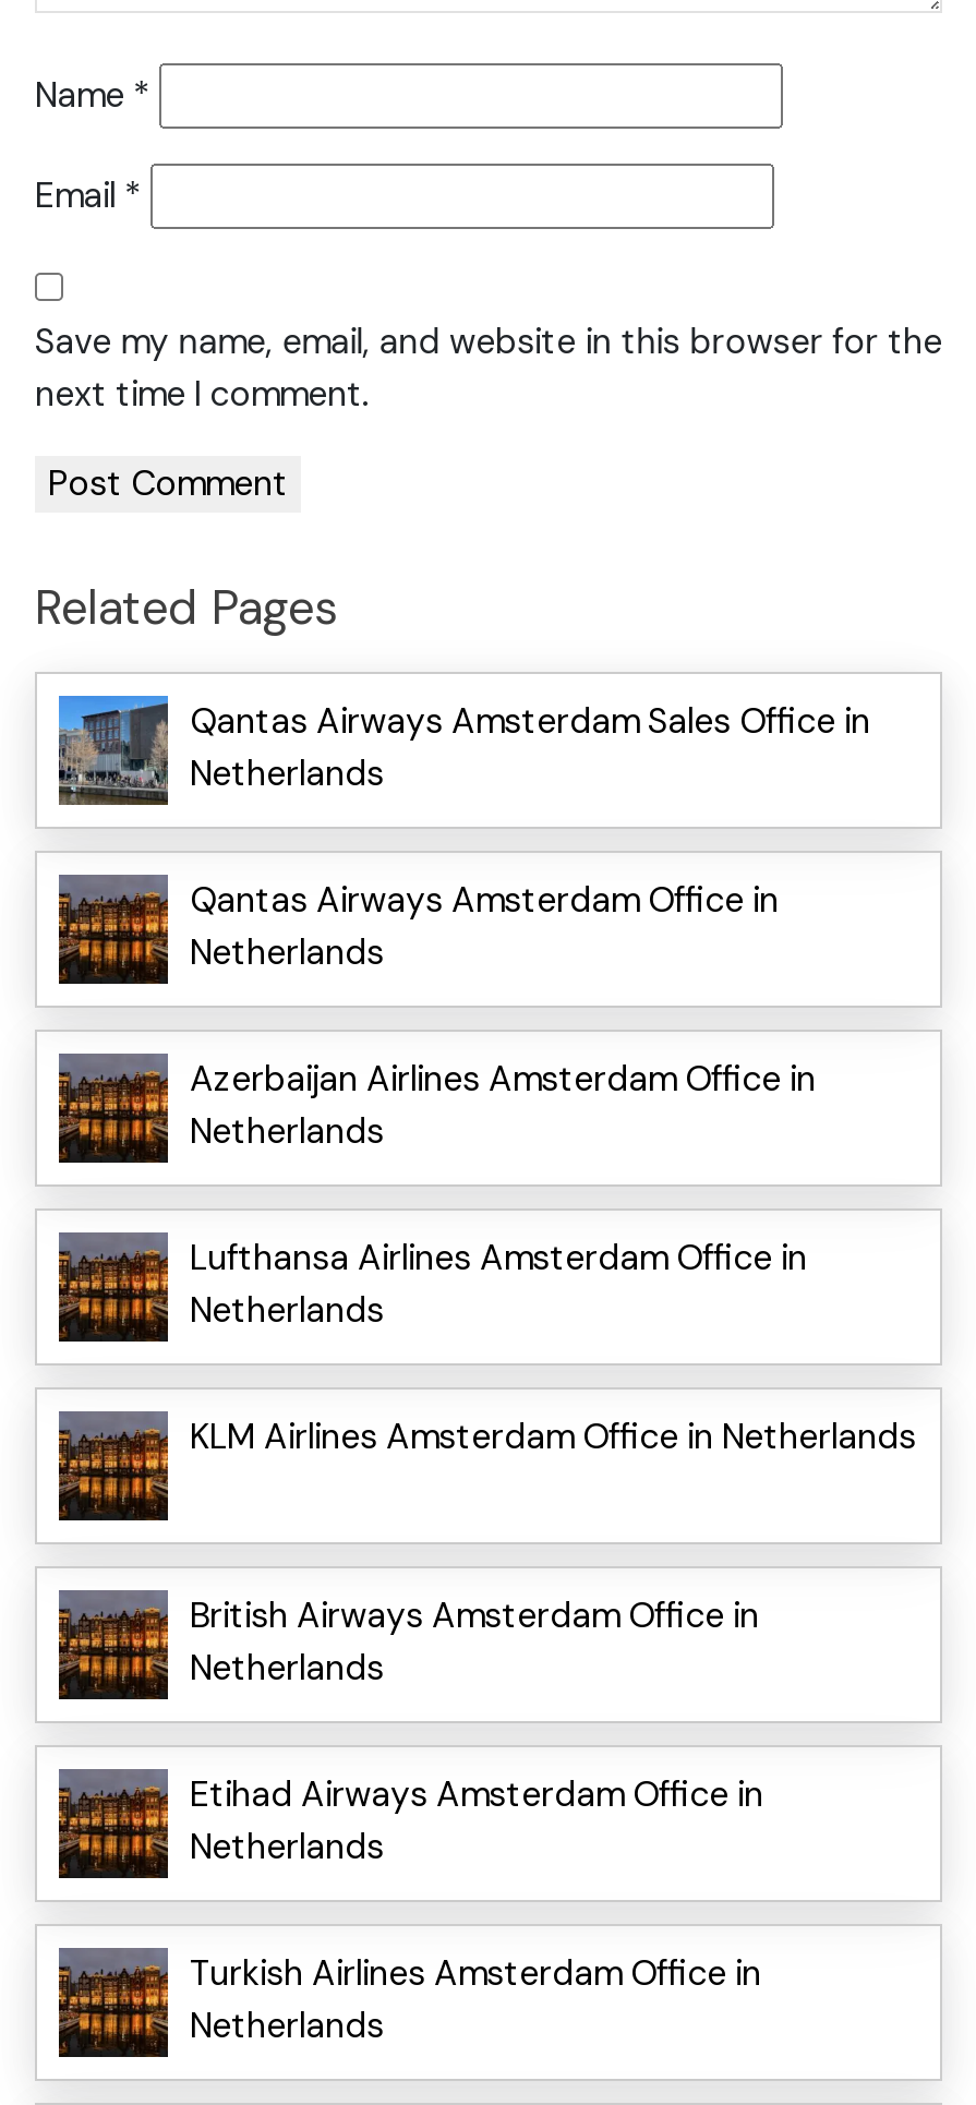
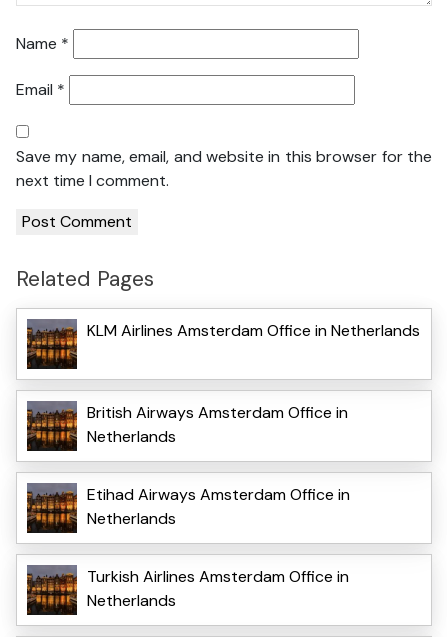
- [image]
- Qantas Airways Amsterdam Sales Office in
- Netherlands
- Qantas Airways Amsterdam Office in
- Netherlands
- Azerbaijan Airlines Amsterdam Office in
- Netherlands
- Lufthansa Airlines Amsterdam Office in
- Netherlands
